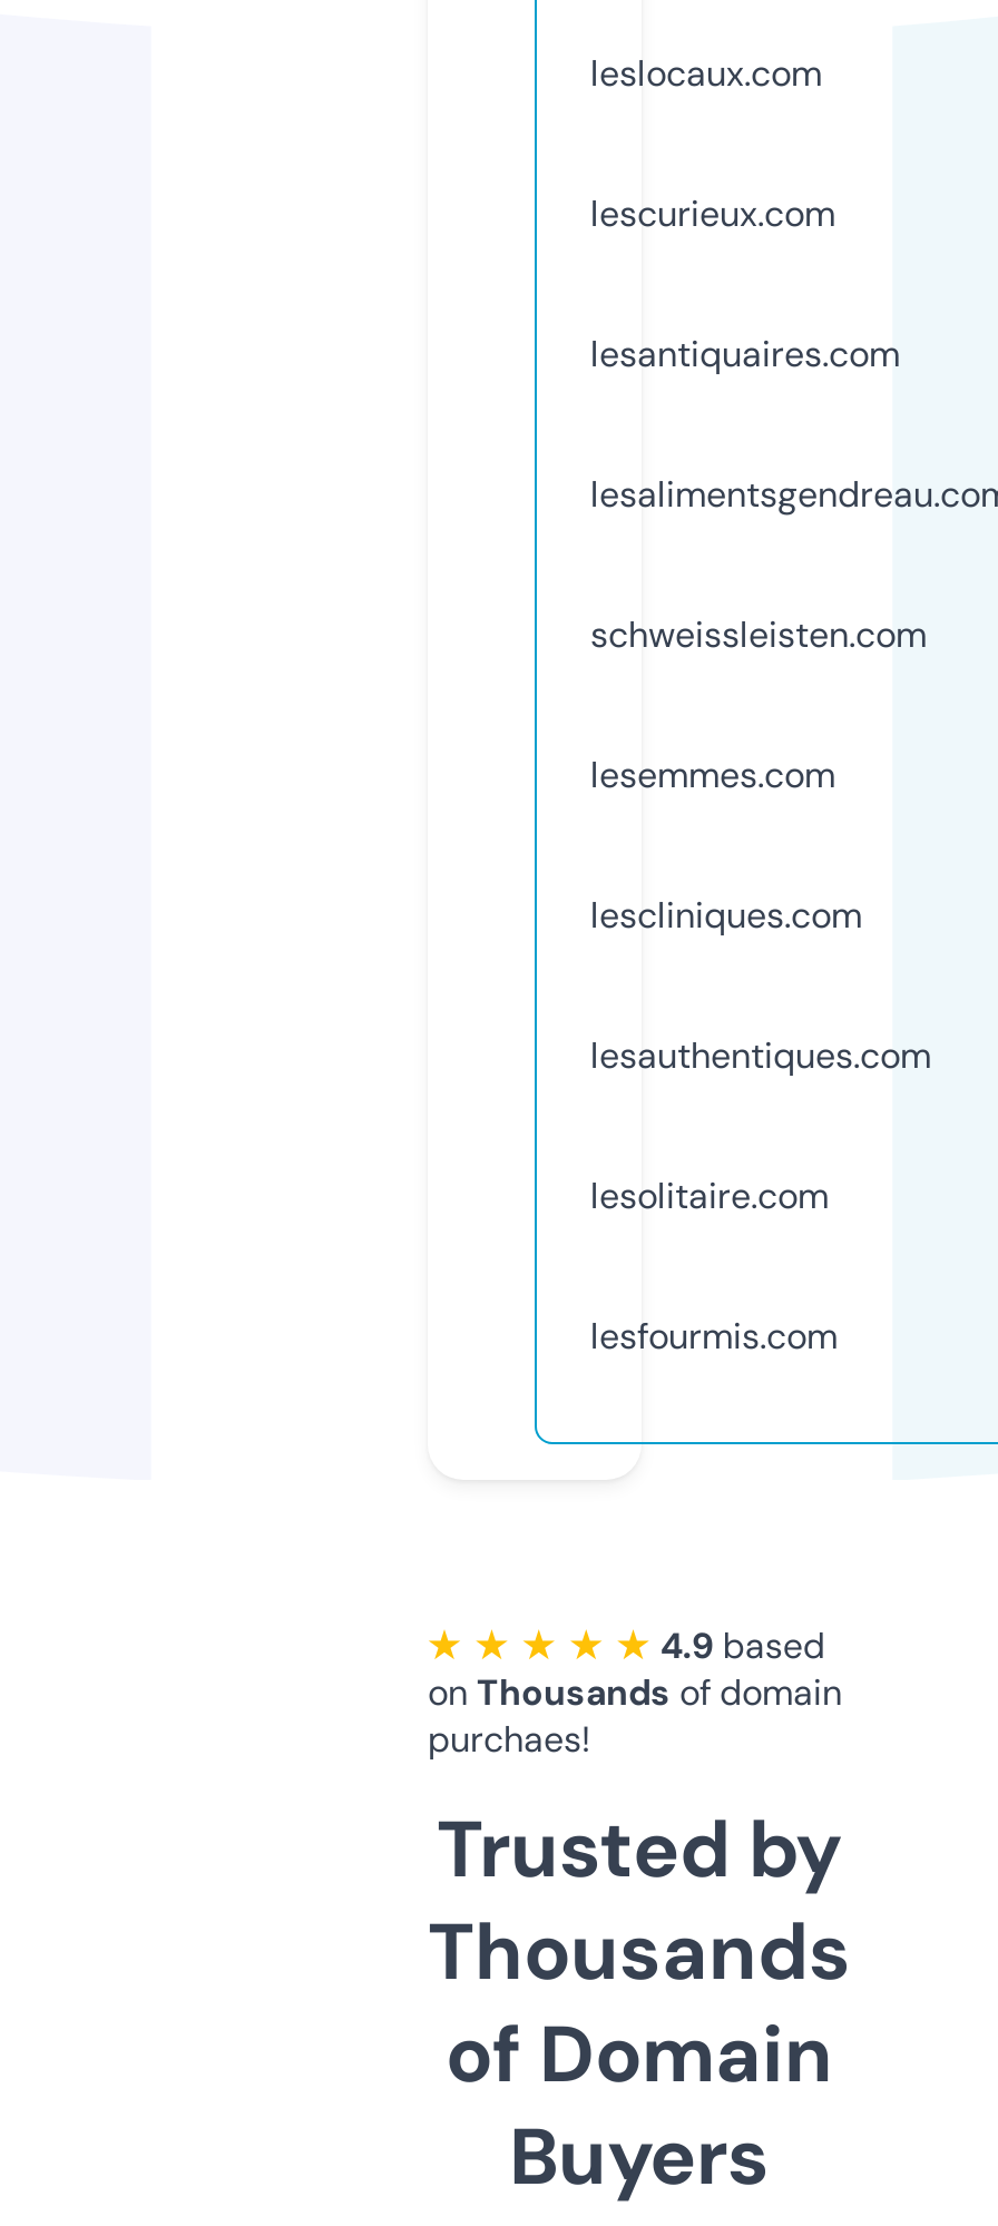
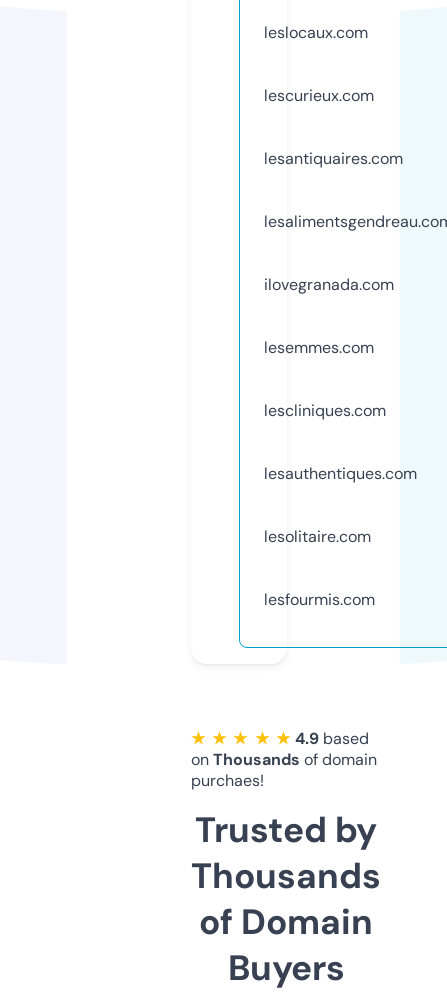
- schweissleisten.com
+ ilovegranada.com
